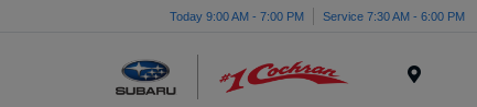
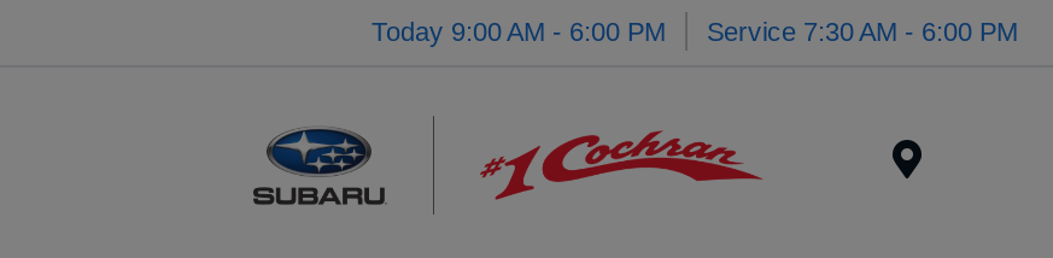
- Today 9:00 AM - 7:00 PM Service 7:30 AM - 6:00 PM
+ Today 9:00 AM - 6:00 PM Service 7:30 AM - 6:00 PM
